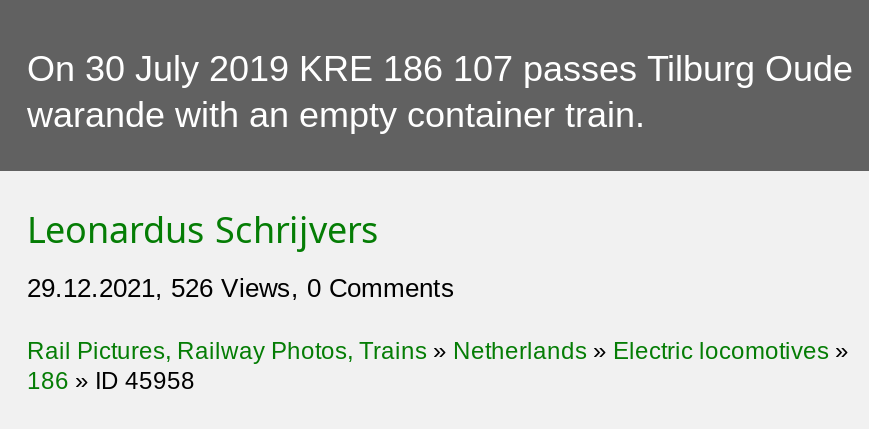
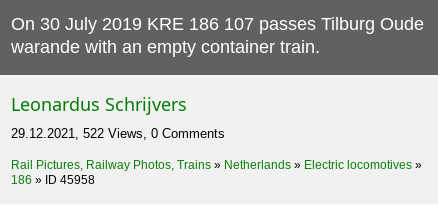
- 29.12.2021, 526 Views, 0 Comments
+ 29.12.2021, 522 Views, 0 Comments
